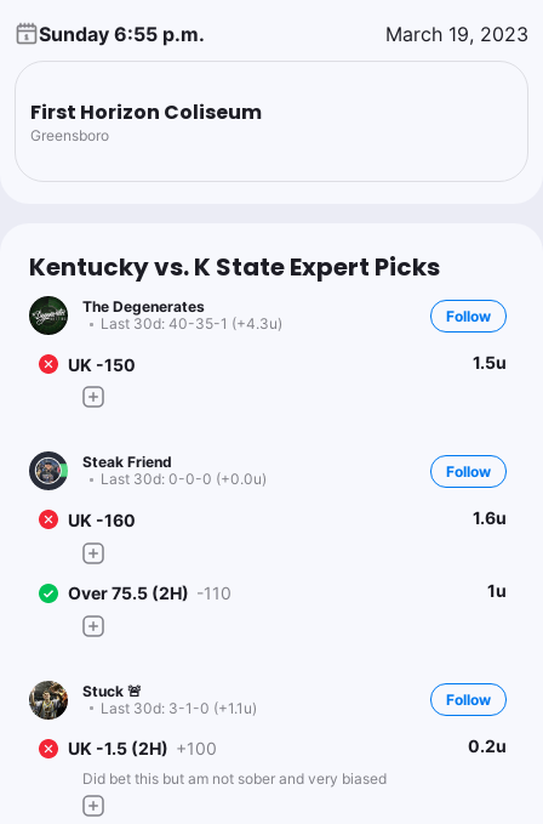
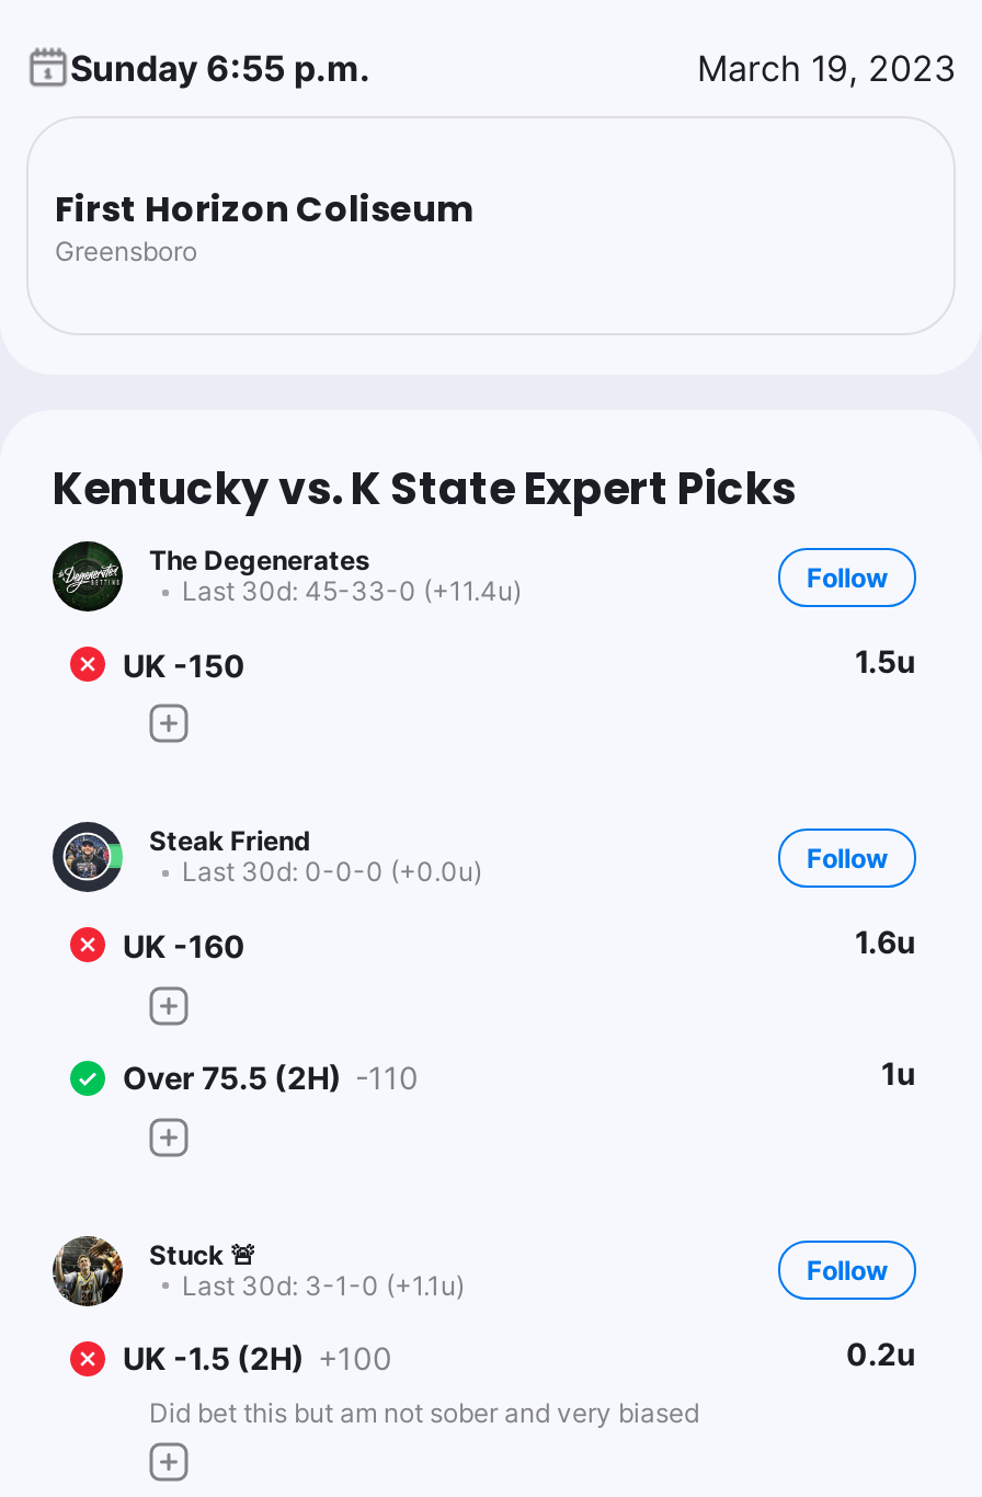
- Last 30d: 40-35-1 (+4.3u)
+ Last 30d: 45-33-0 (+11.4u)
